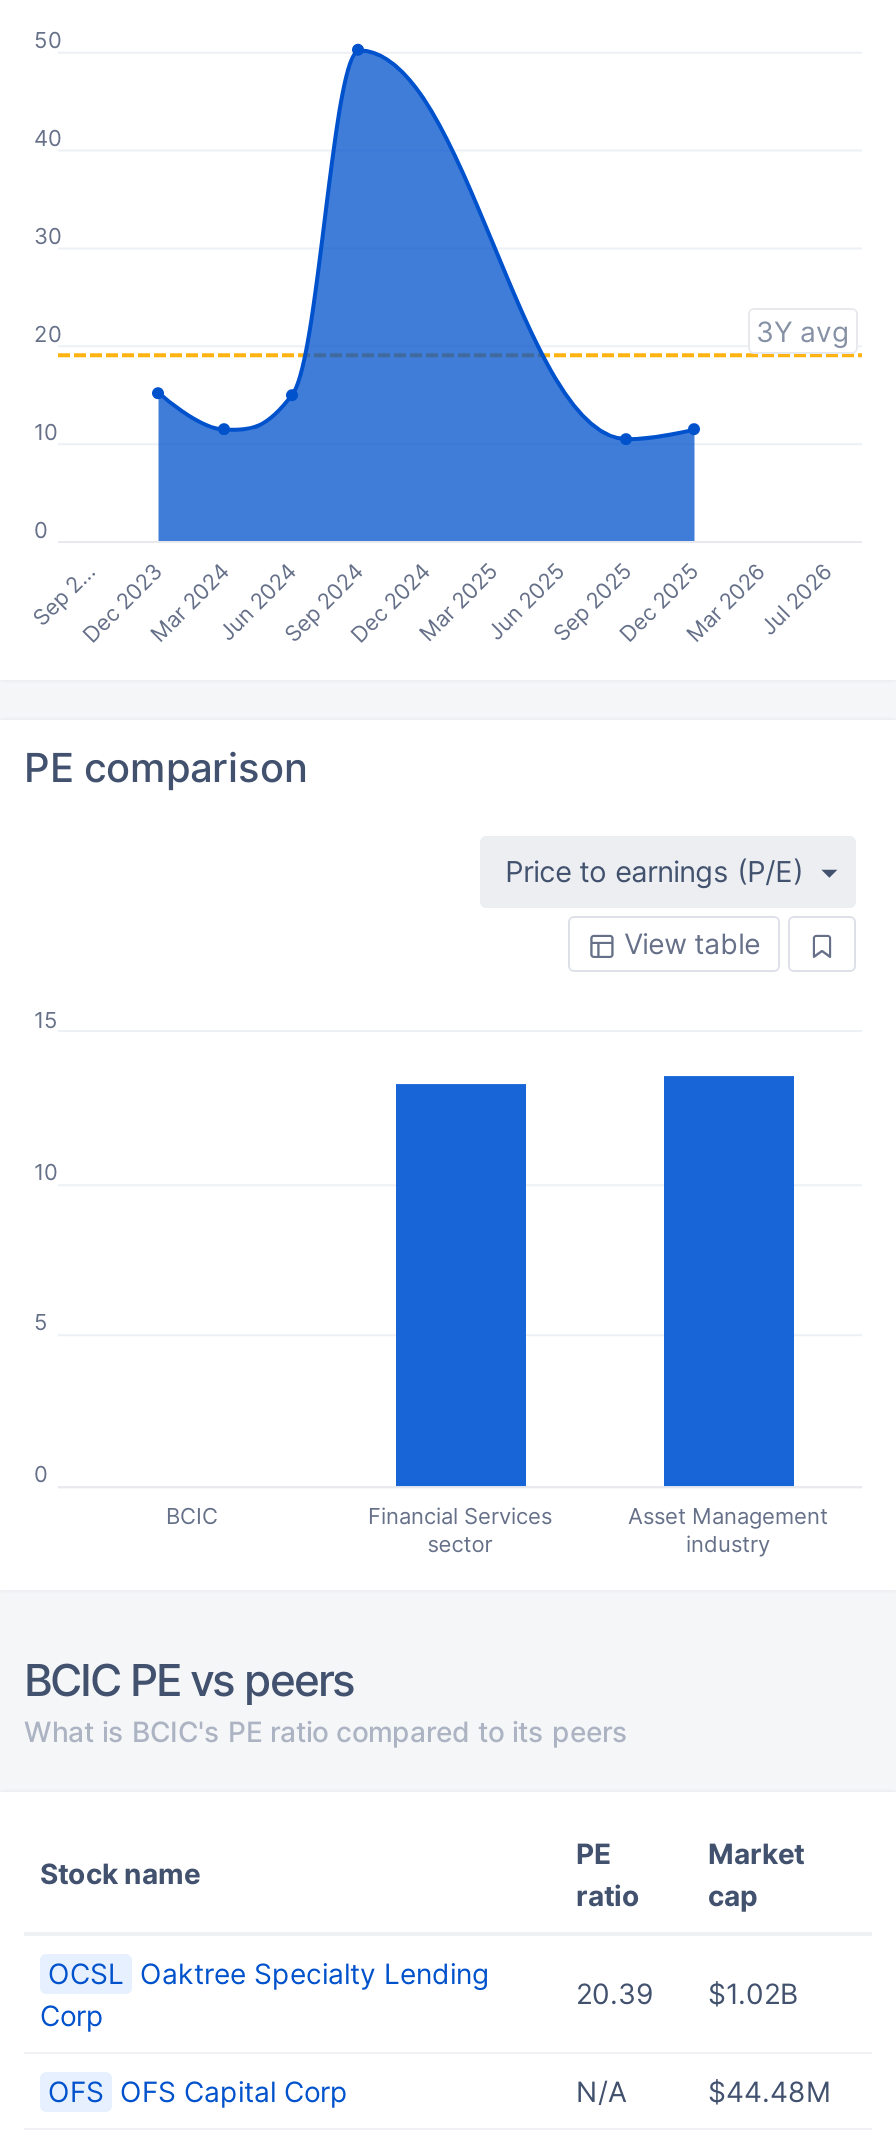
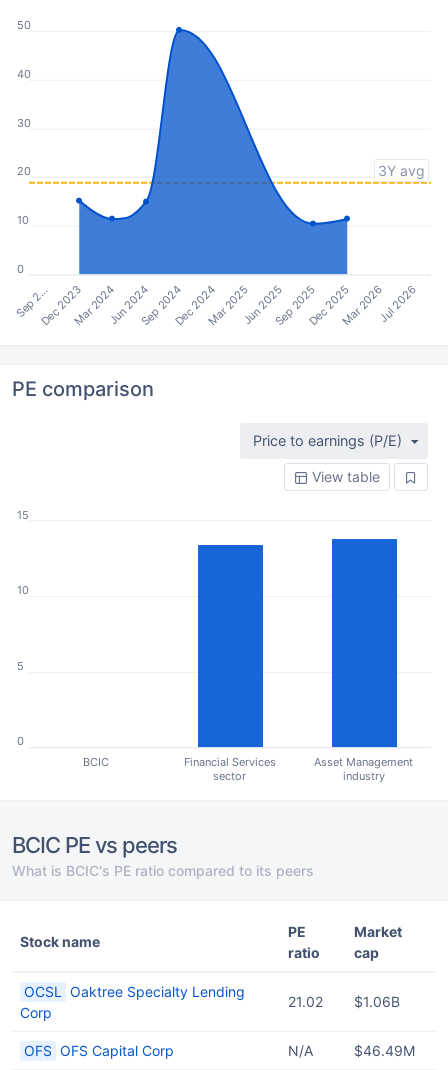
- 20.39
- $1.02B
+ 21.02
+ $1.06B

- $44.48M
+ $46.49M
